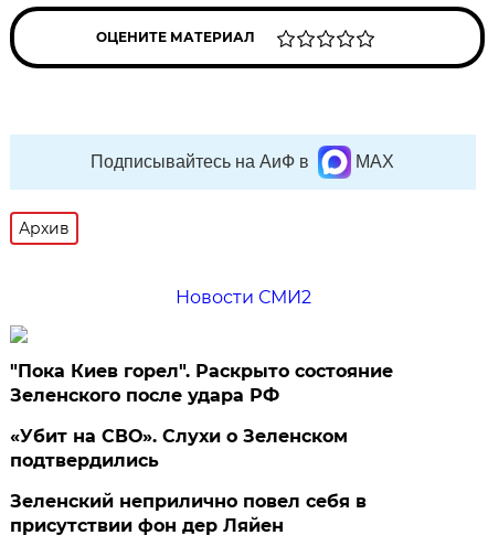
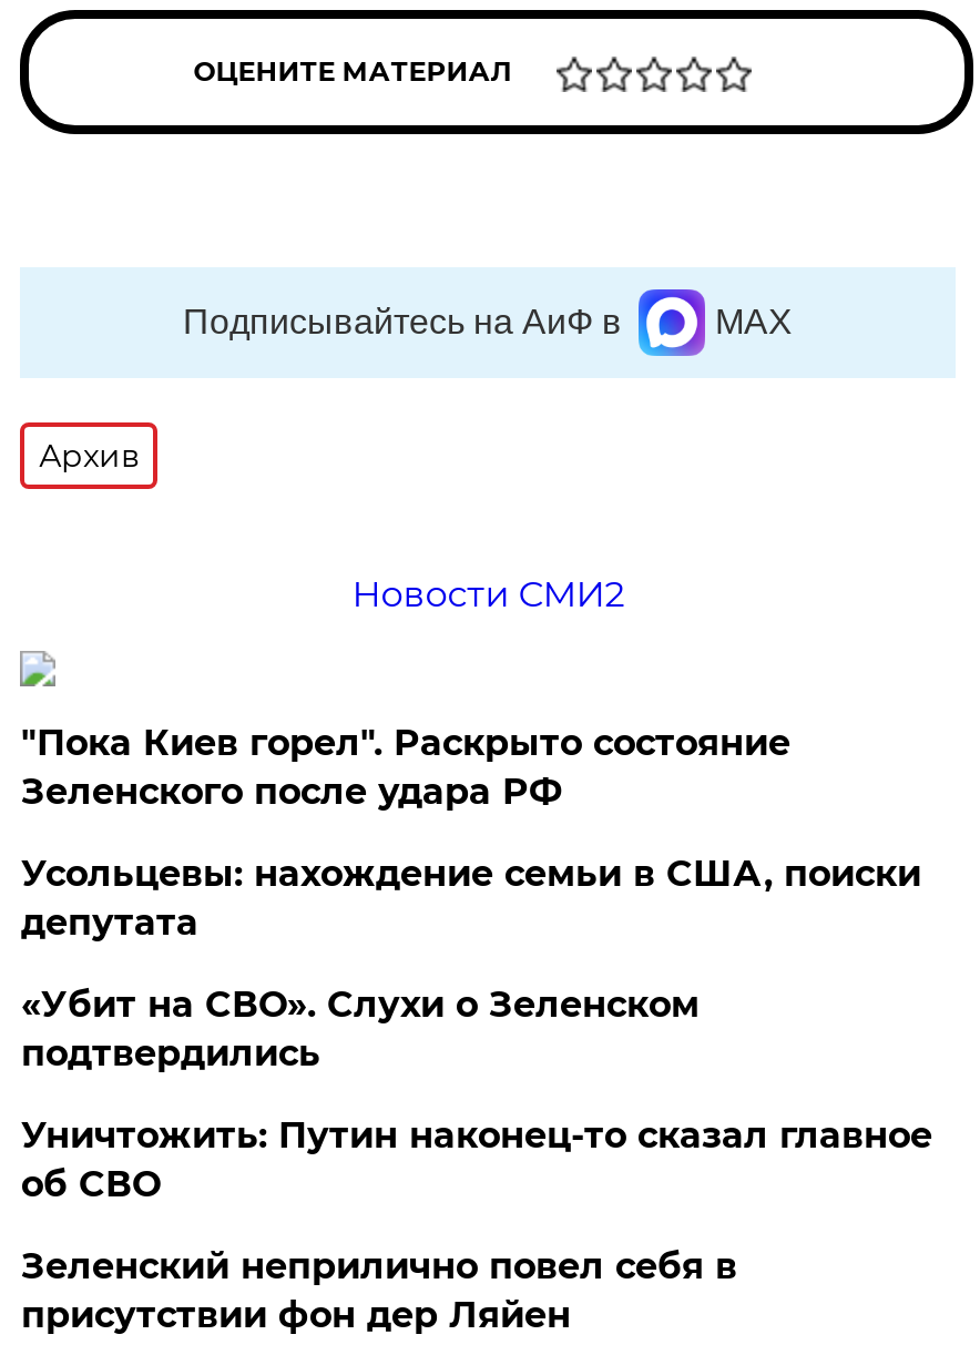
+ Усольцевы: нахождение семьи в США, поиски
+ депутата

+ Уничтожить: Путин наконец-то сказал главное
+ об СВО
